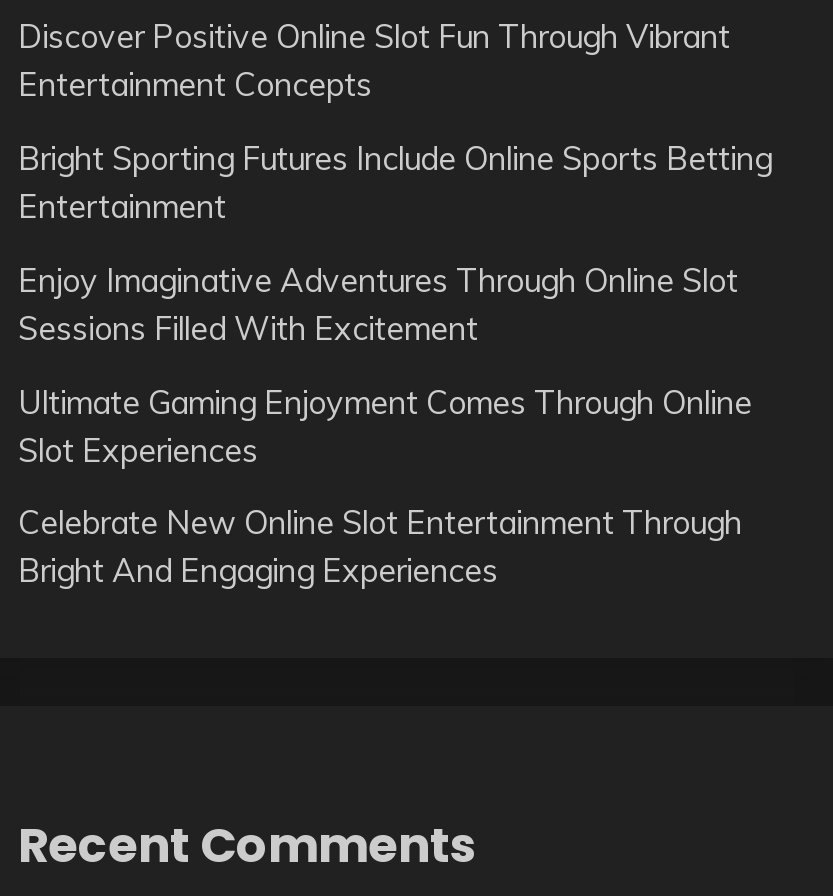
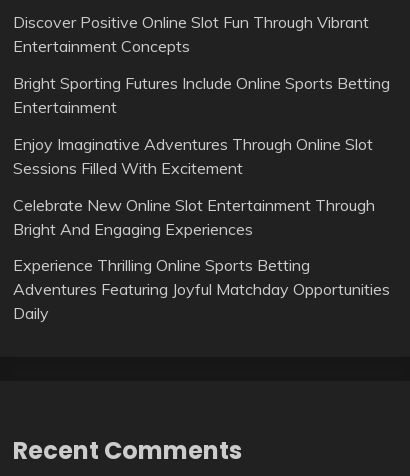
- Ultimate Gaming Enjoyment Comes Through Online
- Slot Experiences

moved up: Celebrate New Online Slot Entertainment Through | Bright And Engaging Experiences

+ Experience Thrilling Online Sports Betting
+ Adventures Featuring Joyful Matchday Opportunities
+ Daily
